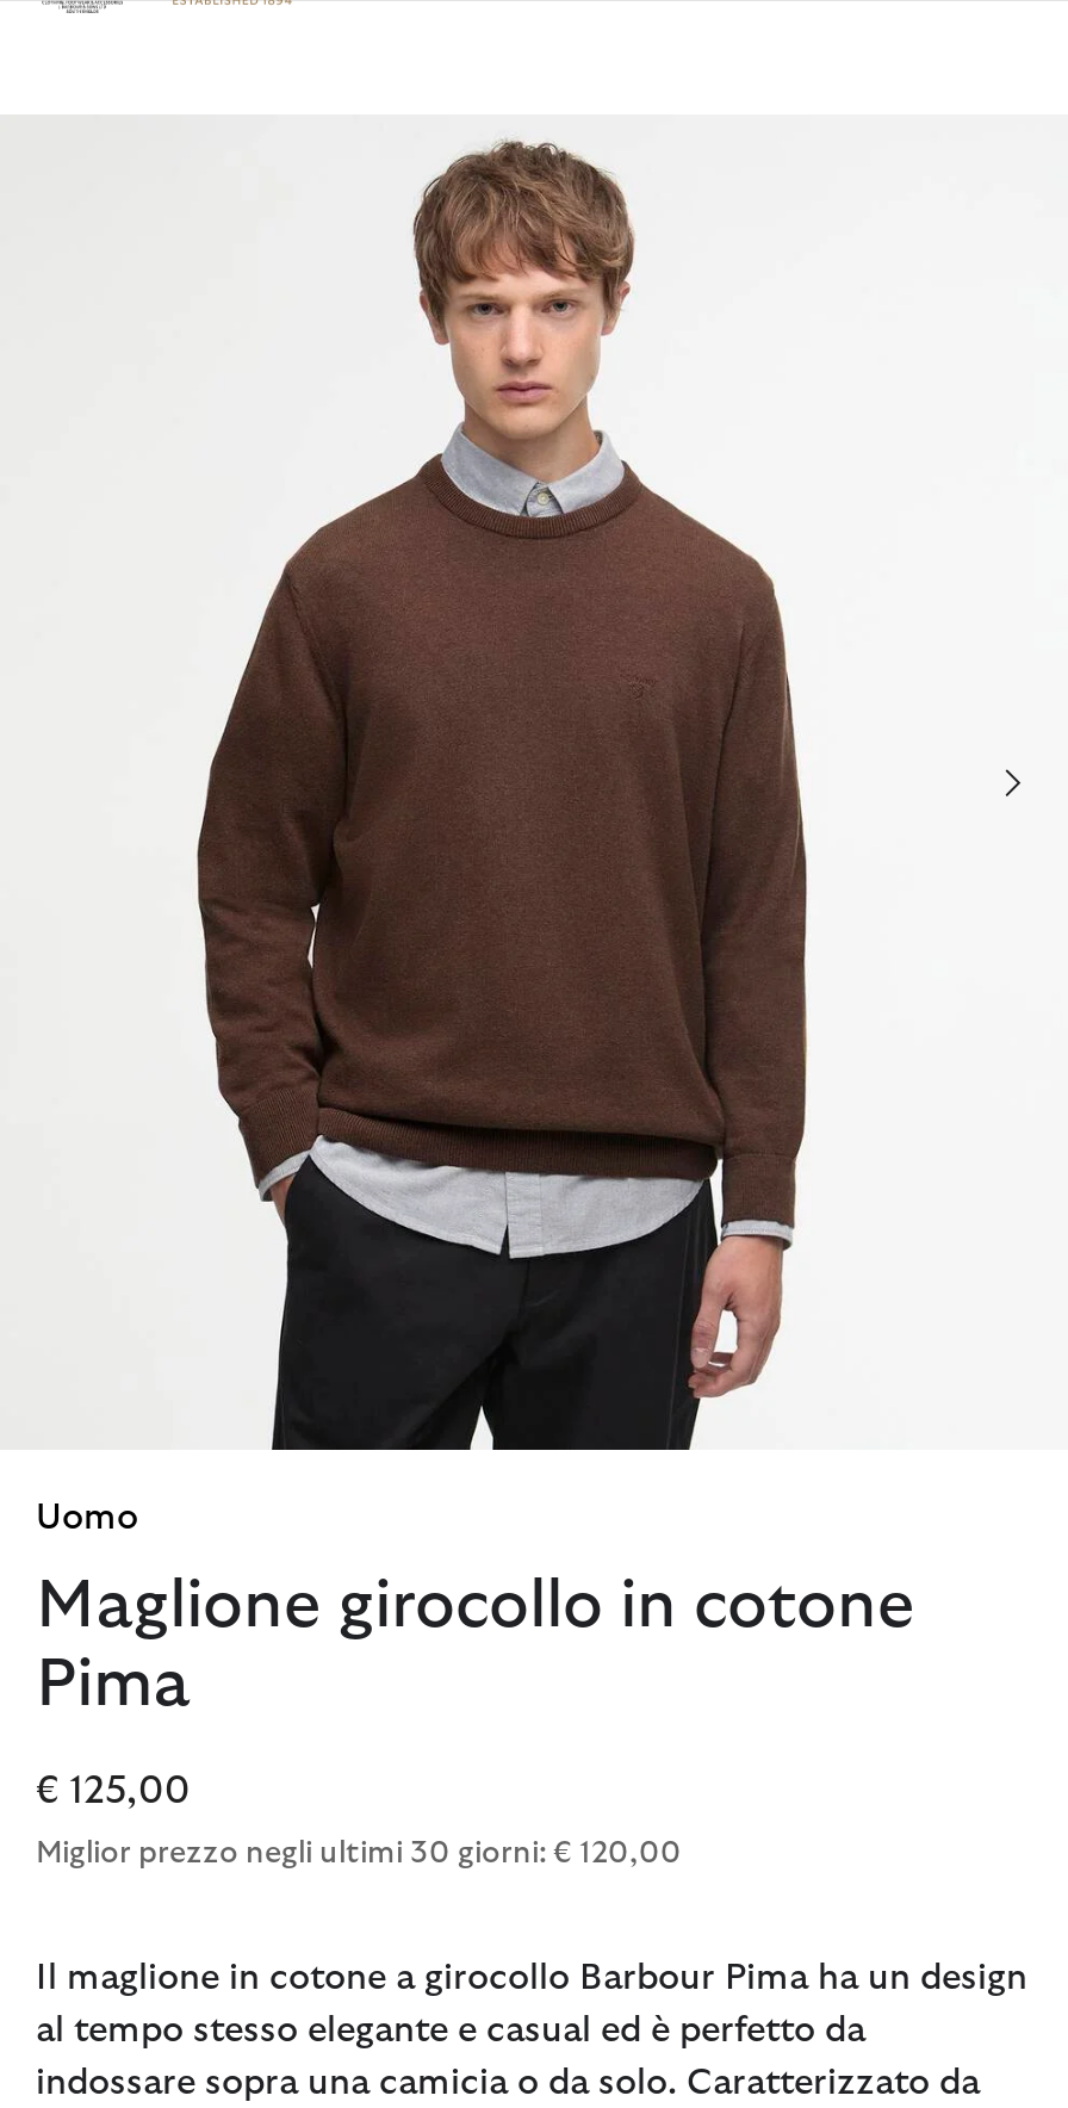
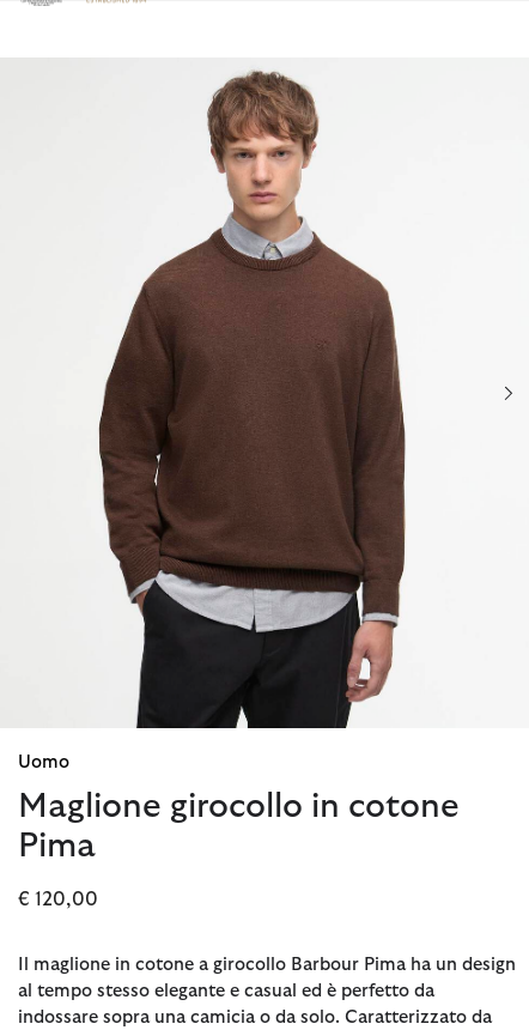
- € 125,00
- Miglior prezzo negli ultimi 30 giorni: € 120,00
+ € 120,00
